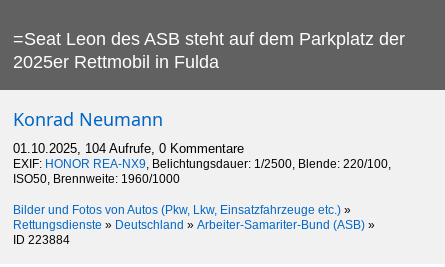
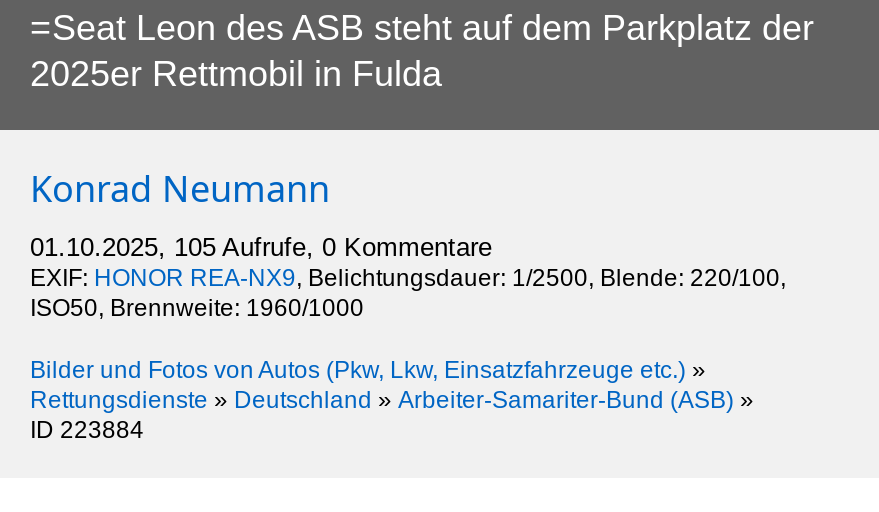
- 01.10.2025, 104 Aufrufe, 0 Kommentare
+ 01.10.2025, 105 Aufrufe, 0 Kommentare
